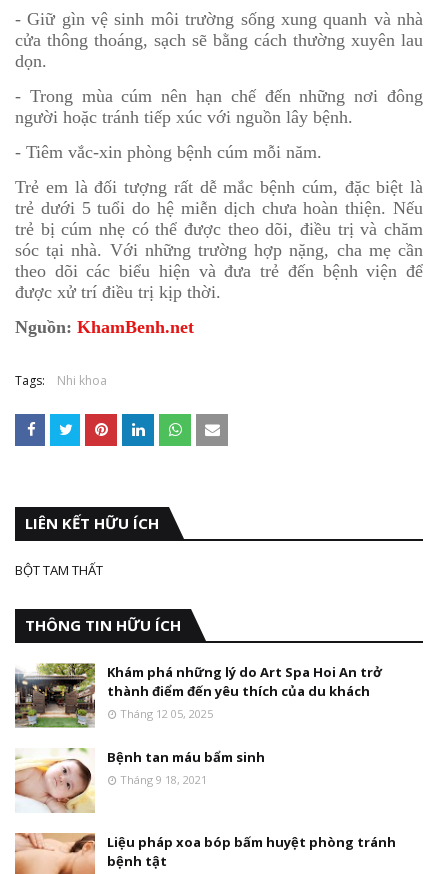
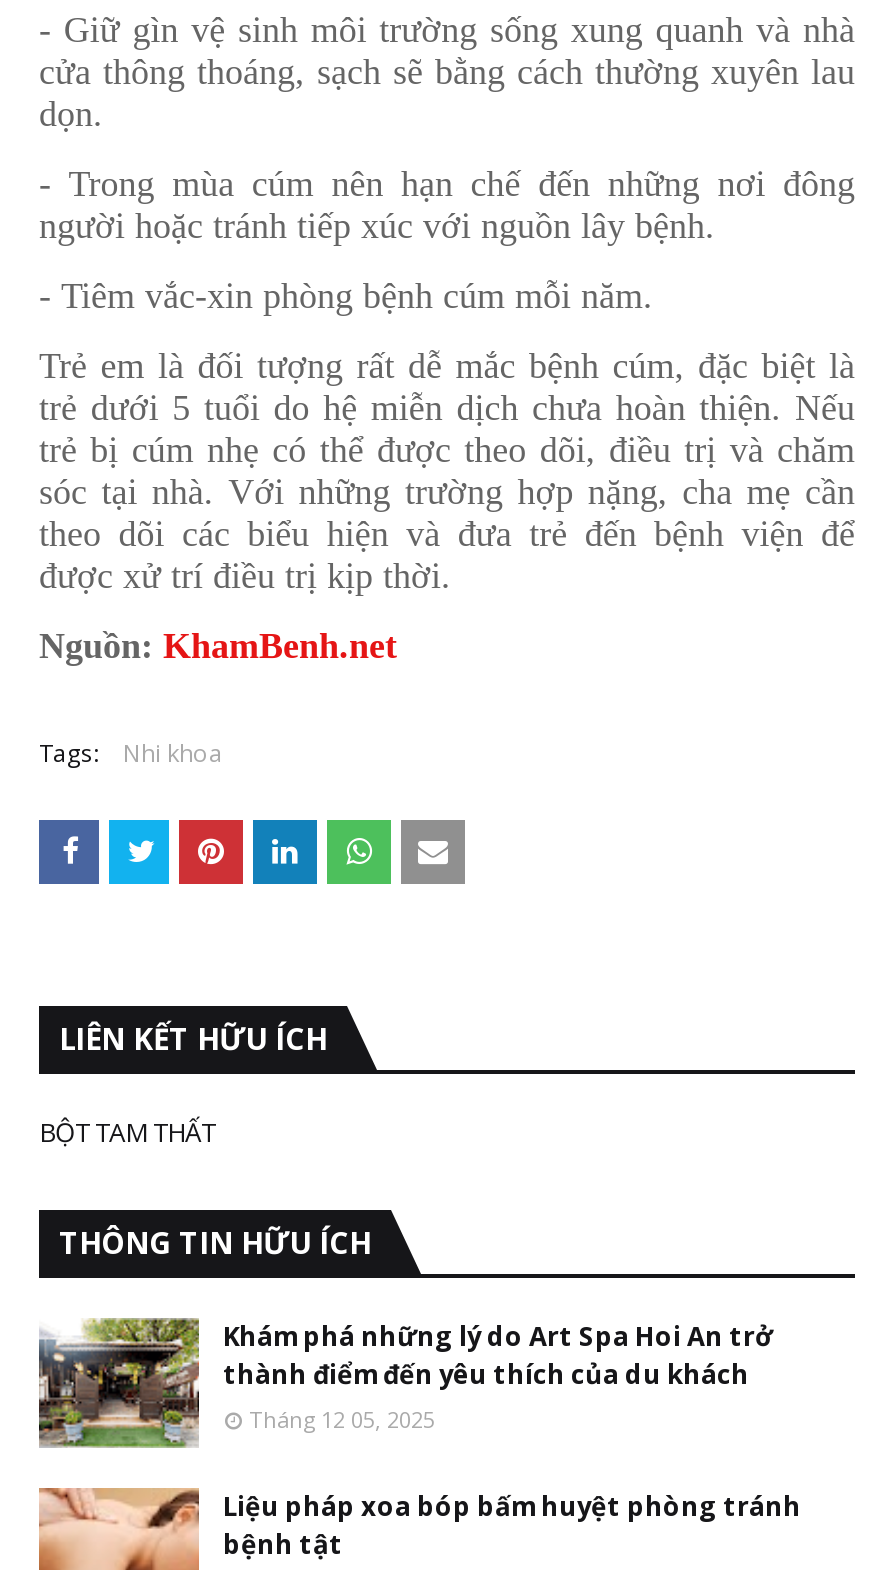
- [image]
- Bệnh tan máu bẩm sinh
- Tháng 9 18, 2021
